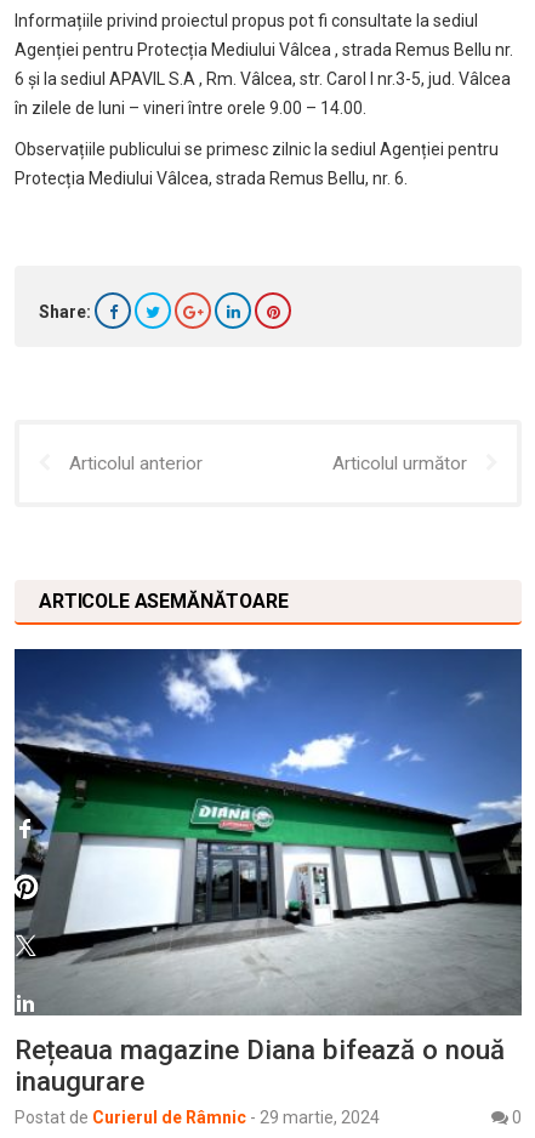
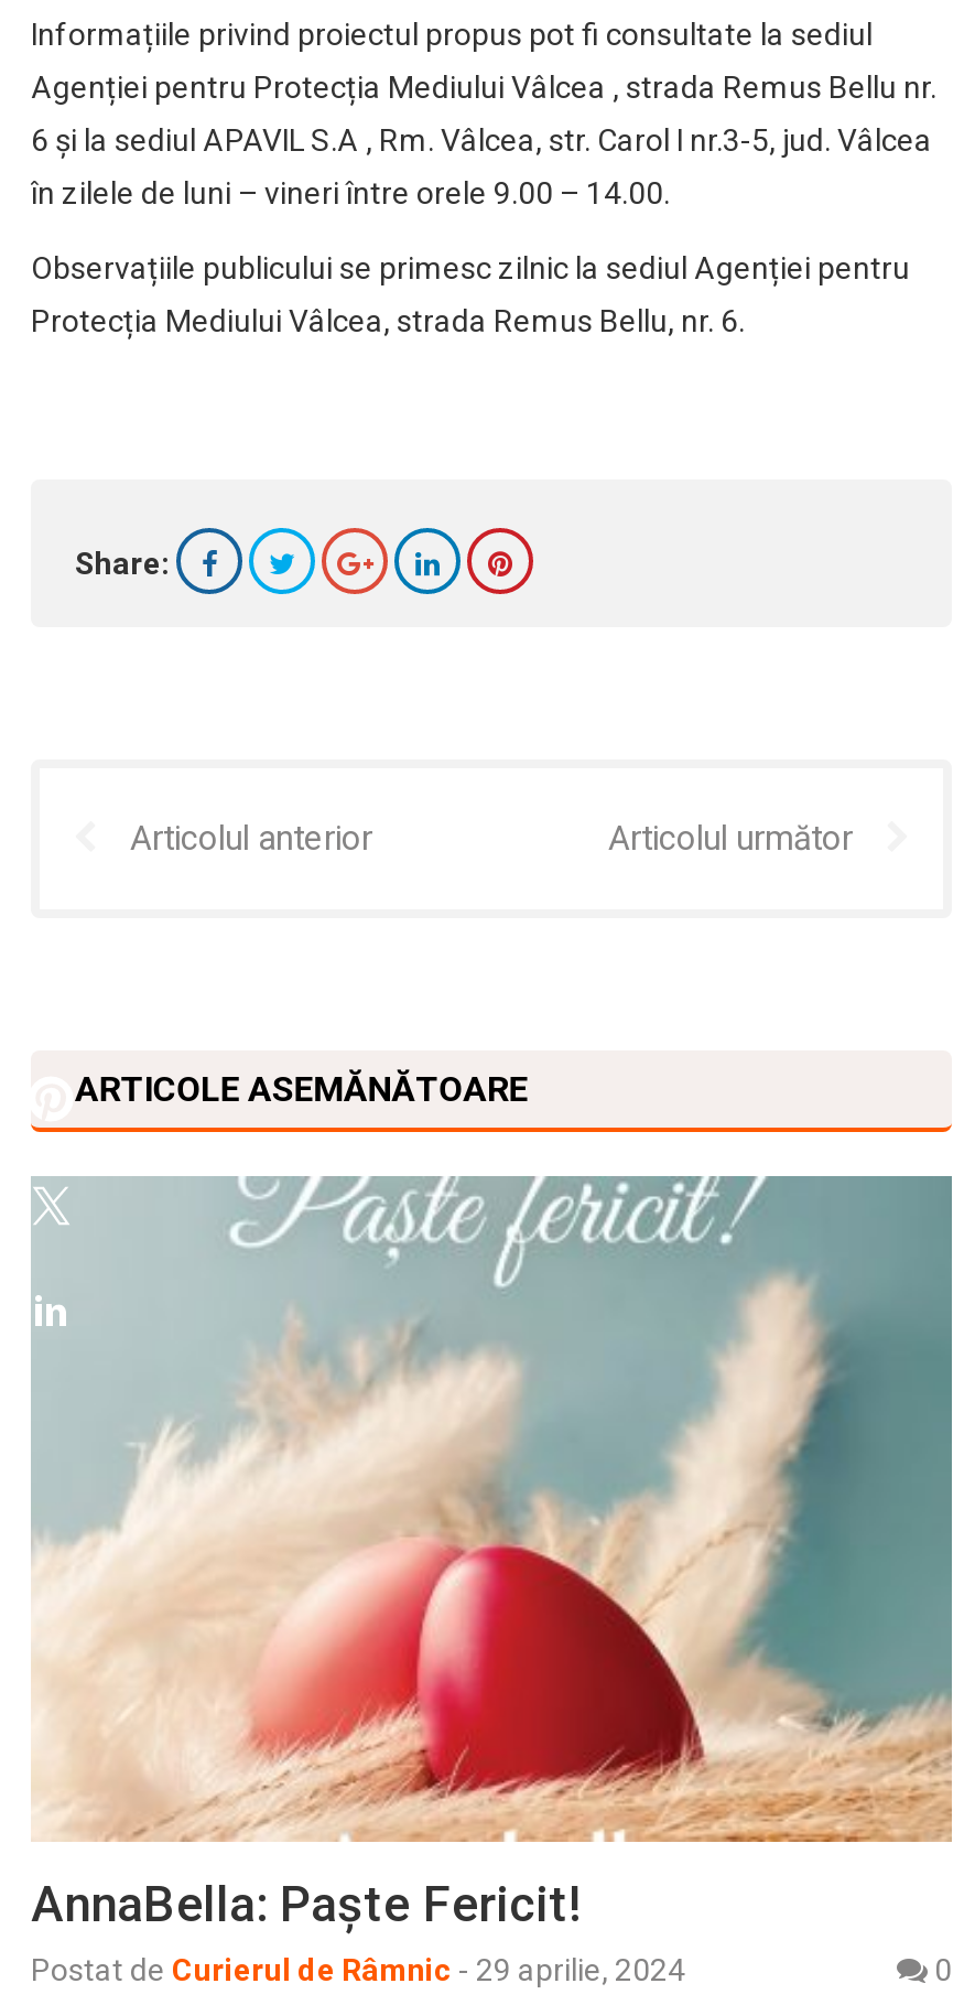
- [image]
- Rețeaua magazine Diana bifează o nouă
- inaugurare
- Postat de Curierul de Râmnic - 29 martie, 2024
+ [image]
+ AnnaBella: Paște Fericit!
+ Postat de Curierul de Râmnic - 29 aprilie, 2024
